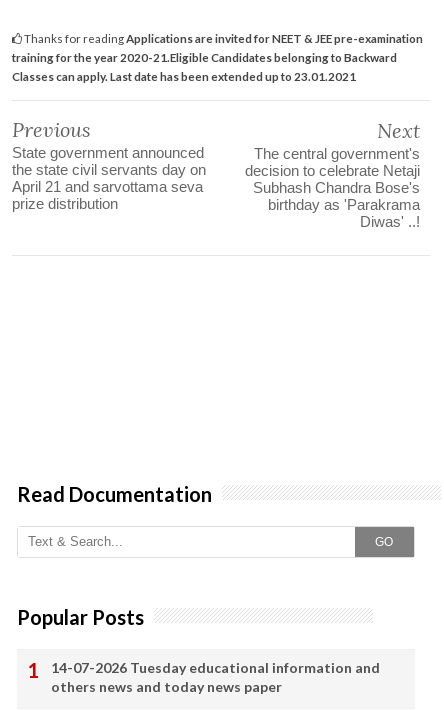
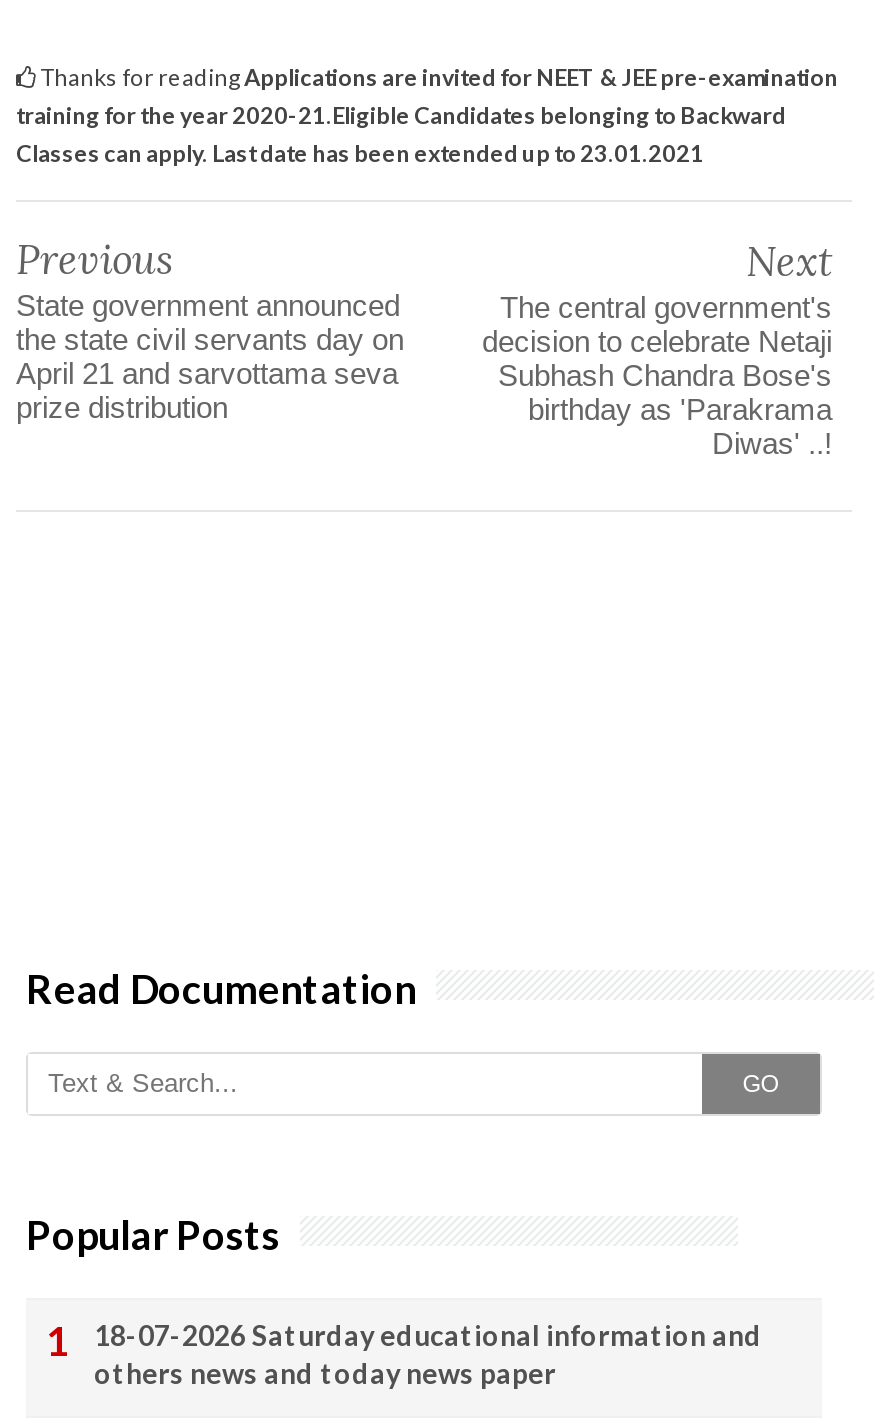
- 14-07-2026 Tuesday educational information and
+ 18-07-2026 Saturday educational information and
